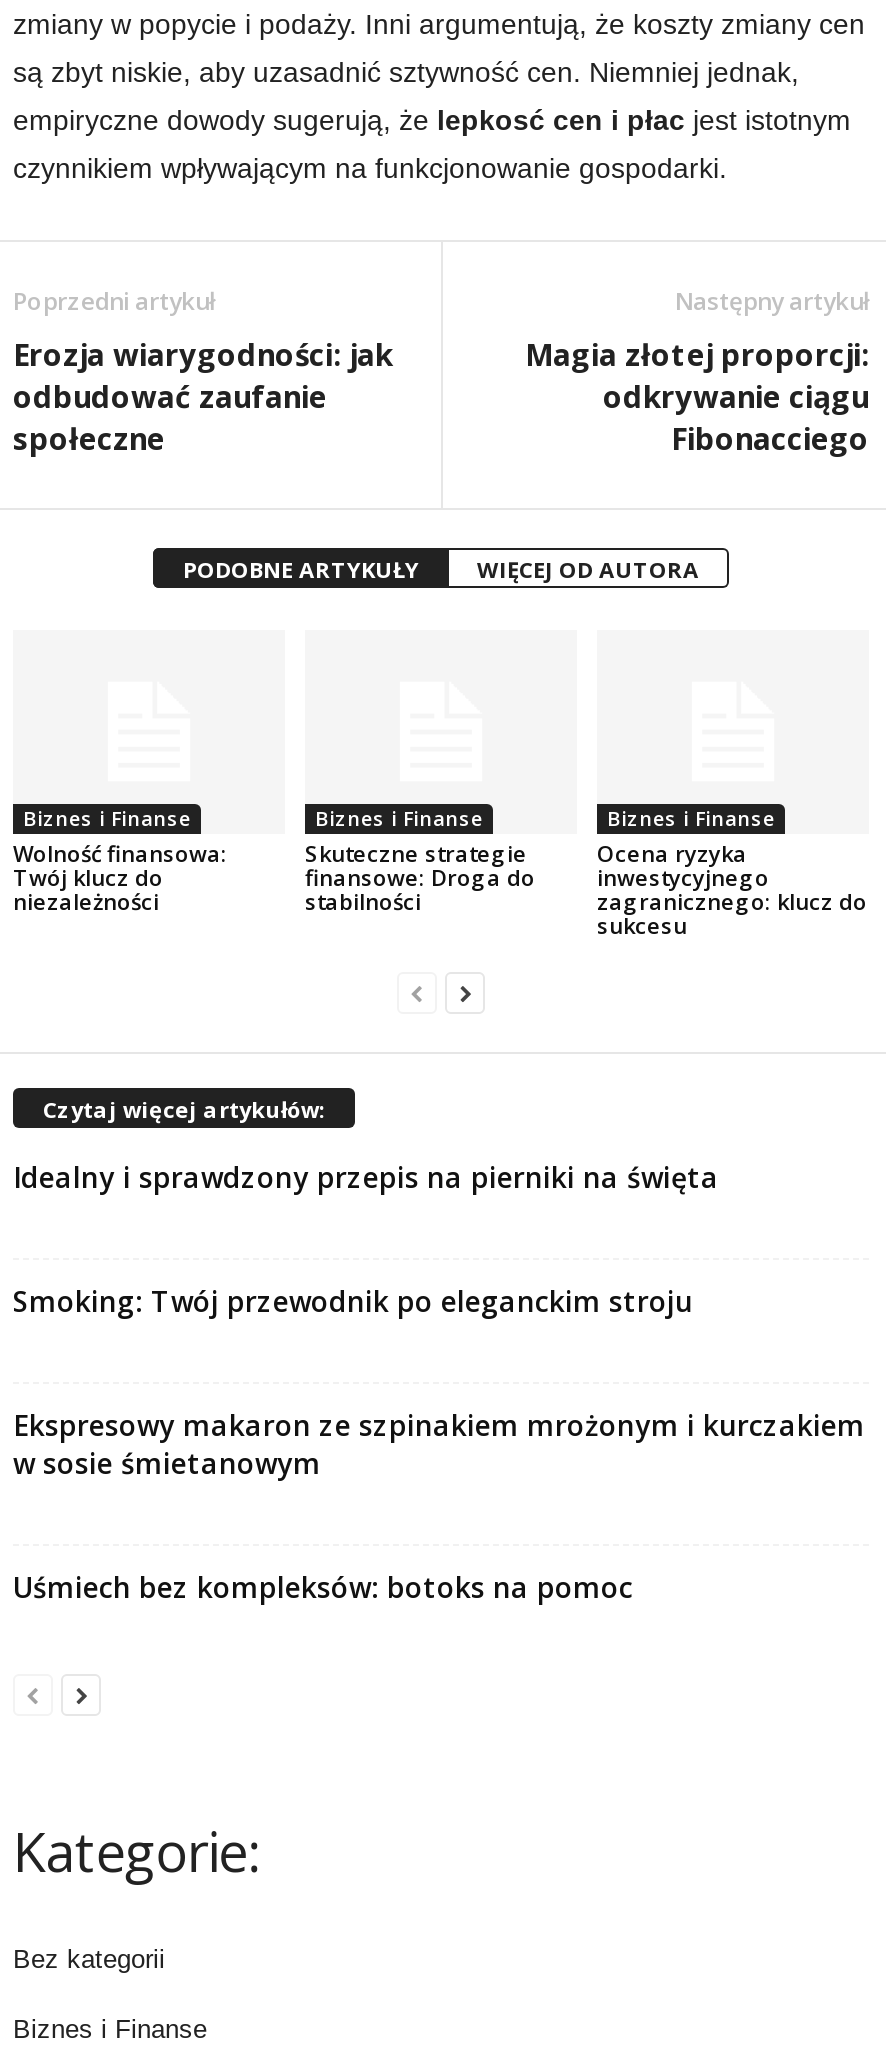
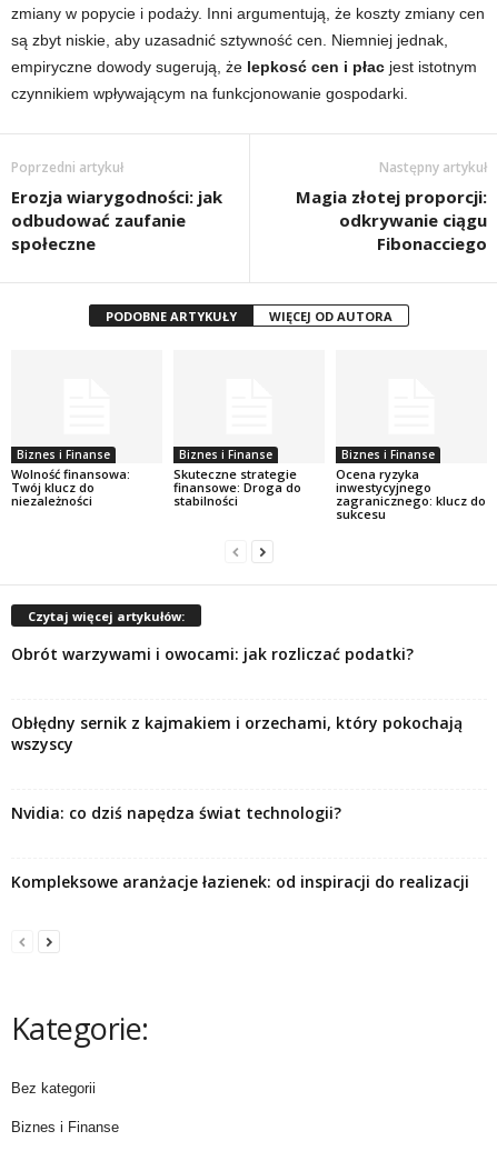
- Idealny i sprawdzony przepis na pierniki na święta
+ Obrót warzywami i owocami: jak rozliczać podatki?

- Smoking: Twój przewodnik po eleganckim stroju
+ Obłędny sernik z kajmakiem i orzechami, który pokochają
+ wszyscy

- Ekspresowy makaron ze szpinakiem mrożonym i kurczakiem
- w sosie śmietanowym
+ Nvidia: co dziś napędza świat technologii?

- Uśmiech bez kompleksów: botoks na pomoc
+ Kompleksowe aranżacje łazienek: od inspiracji do realizacji
